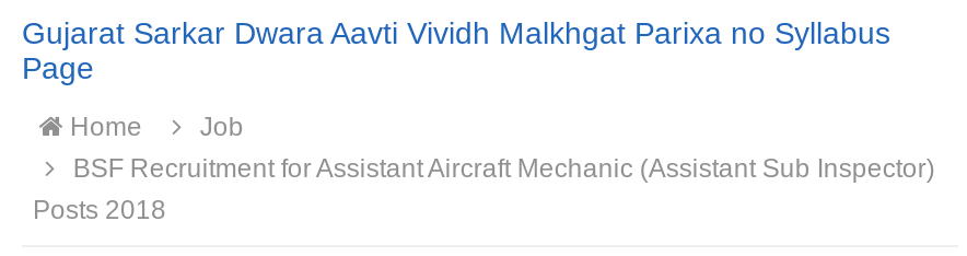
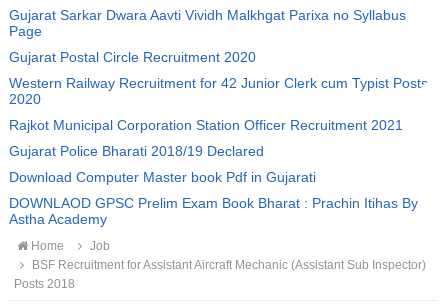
+ Gujarat Postal Circle Recruitment 2020
+ Western Railway Recruitment for 42 Junior Clerk cum Typist Posts
+ 2020
+ Rajkot Municipal Corporation Station Officer Recruitment 2021
+ Gujarat Police Bharati 2018/19 Declared
+ Download Computer Master book Pdf in Gujarati
+ DOWNLAOD GPSC Prelim Exam Book Bharat : Prachin Itihas By
+ Astha Academy
